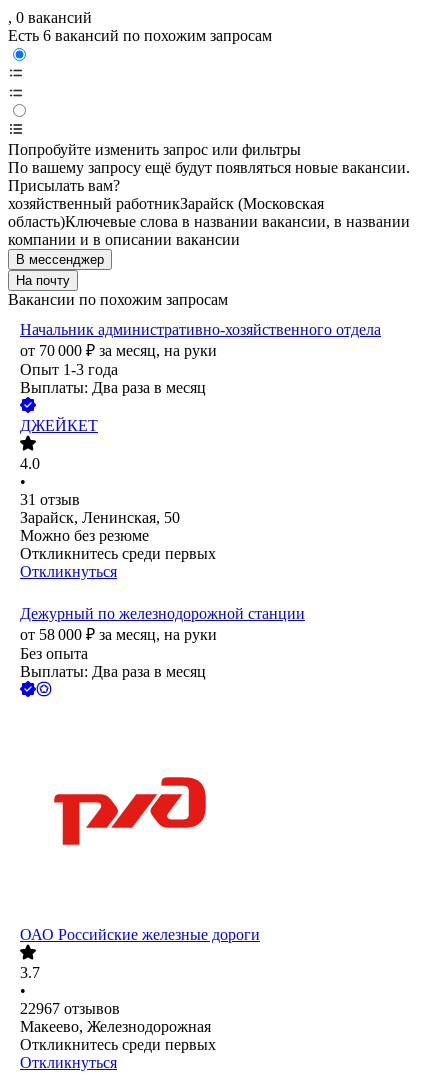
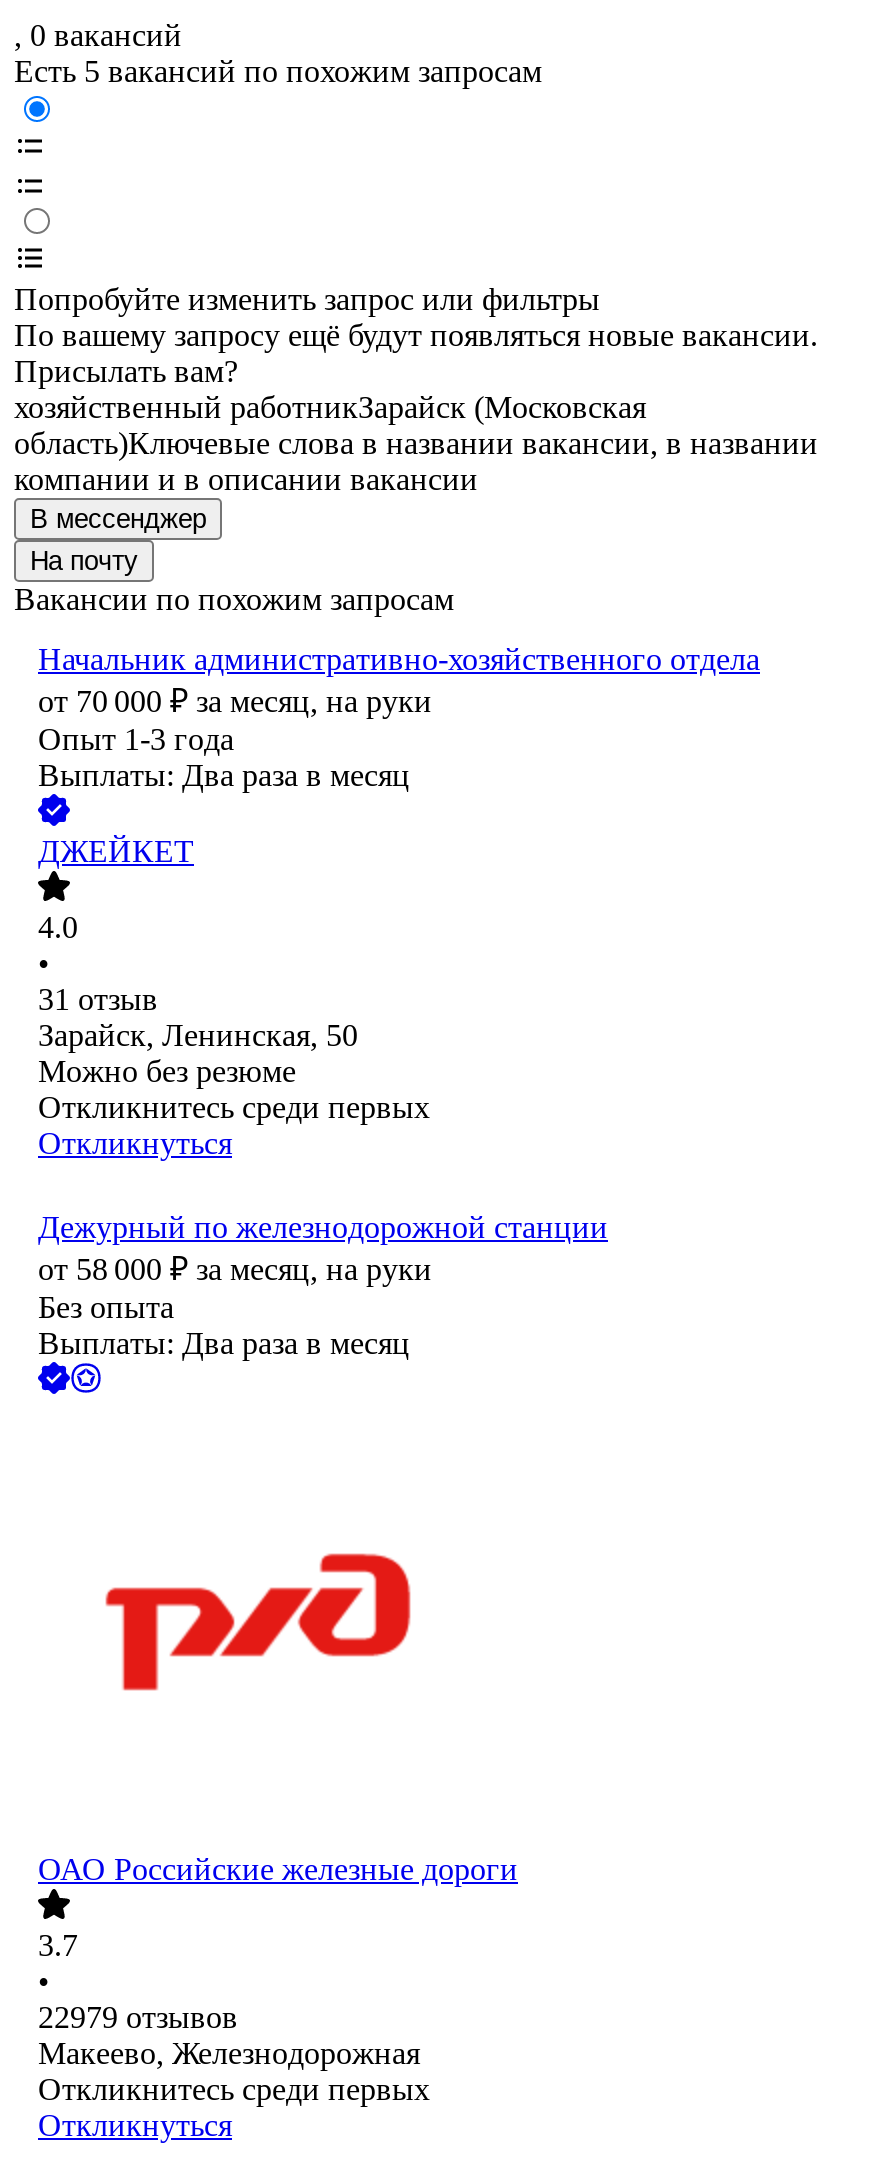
- Есть 6 вакансий по похожим запросам
+ Есть 5 вакансий по похожим запросам

- 22967 отзывов
+ 22979 отзывов
